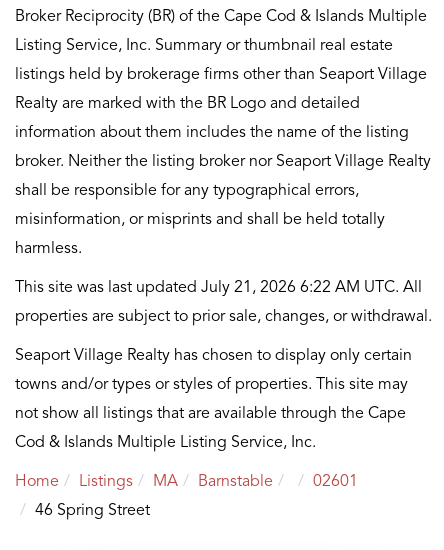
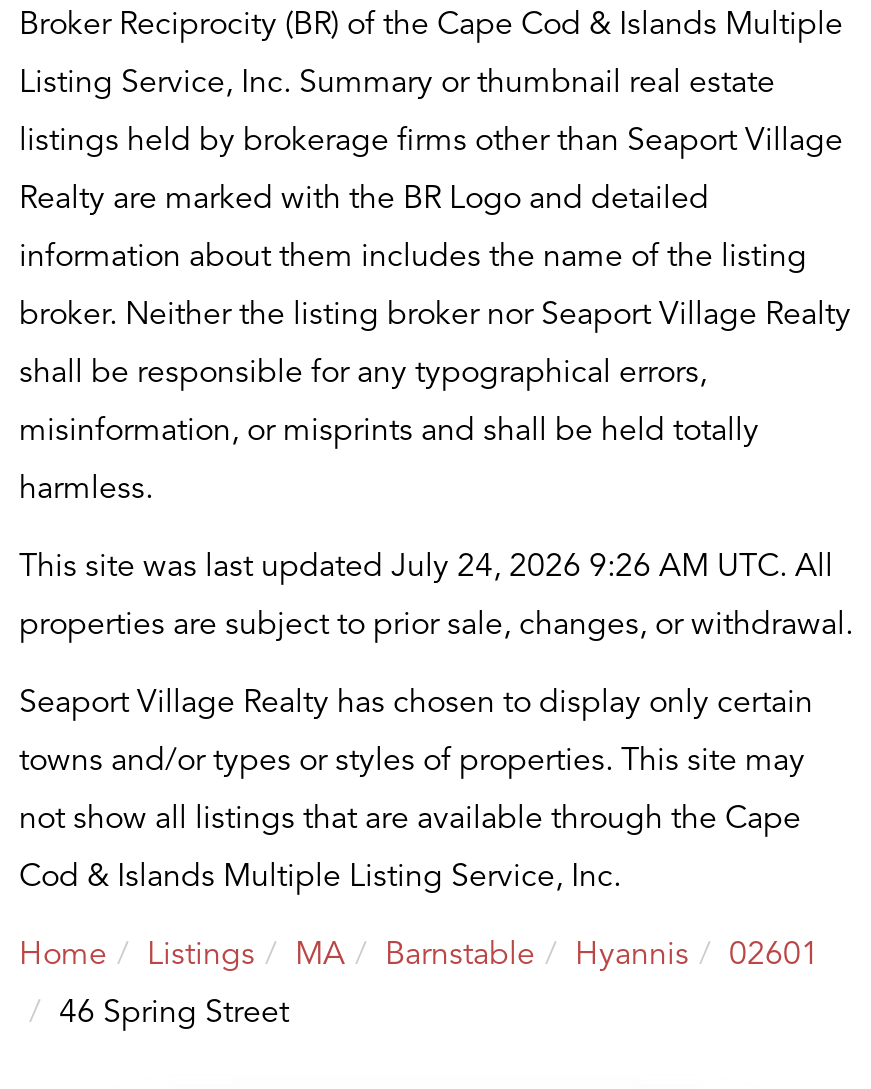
- This site was last updated July 21, 2026 6:22 AM UTC. All
+ This site was last updated July 24, 2026 9:26 AM UTC. All

+ Hyannis
